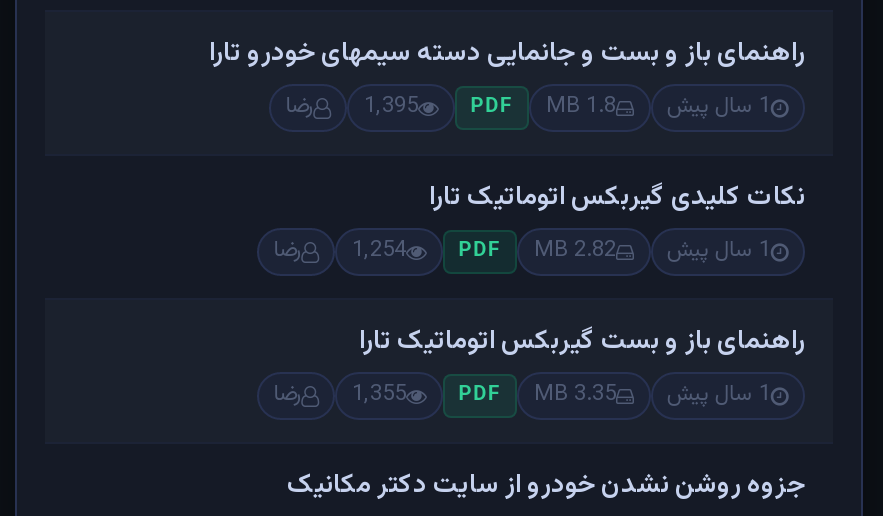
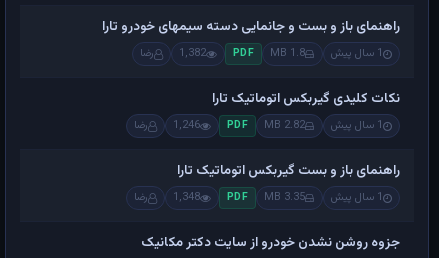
- PDF 1,395 رضا
+ PDF 1,382 رضا

- PDF 1,254 رضا
+ PDF 1,246 رضا

- PDF 1,355 رضا
+ PDF 1,348 رضا
